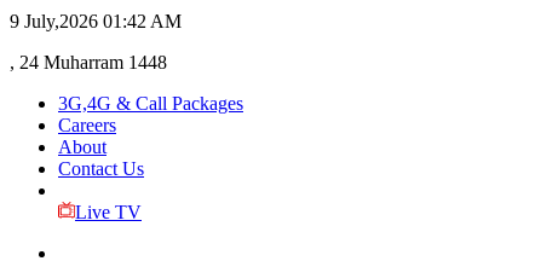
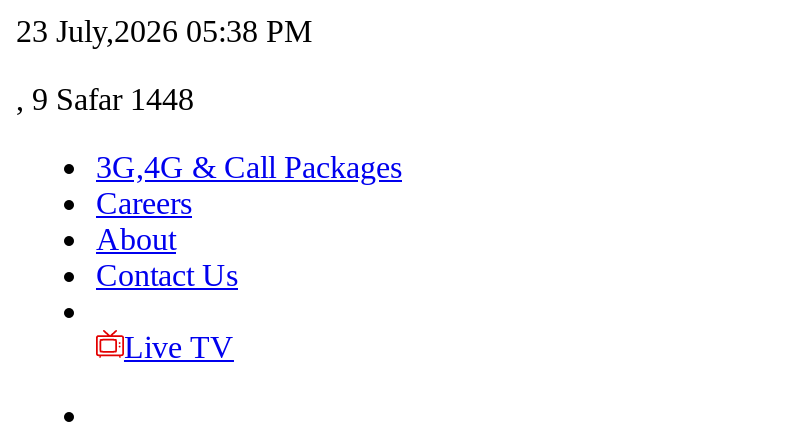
- 9 July,2026 01:42 AM
+ 23 July,2026 05:38 PM

- , 24 Muharram 1448
+ , 9 Safar 1448
